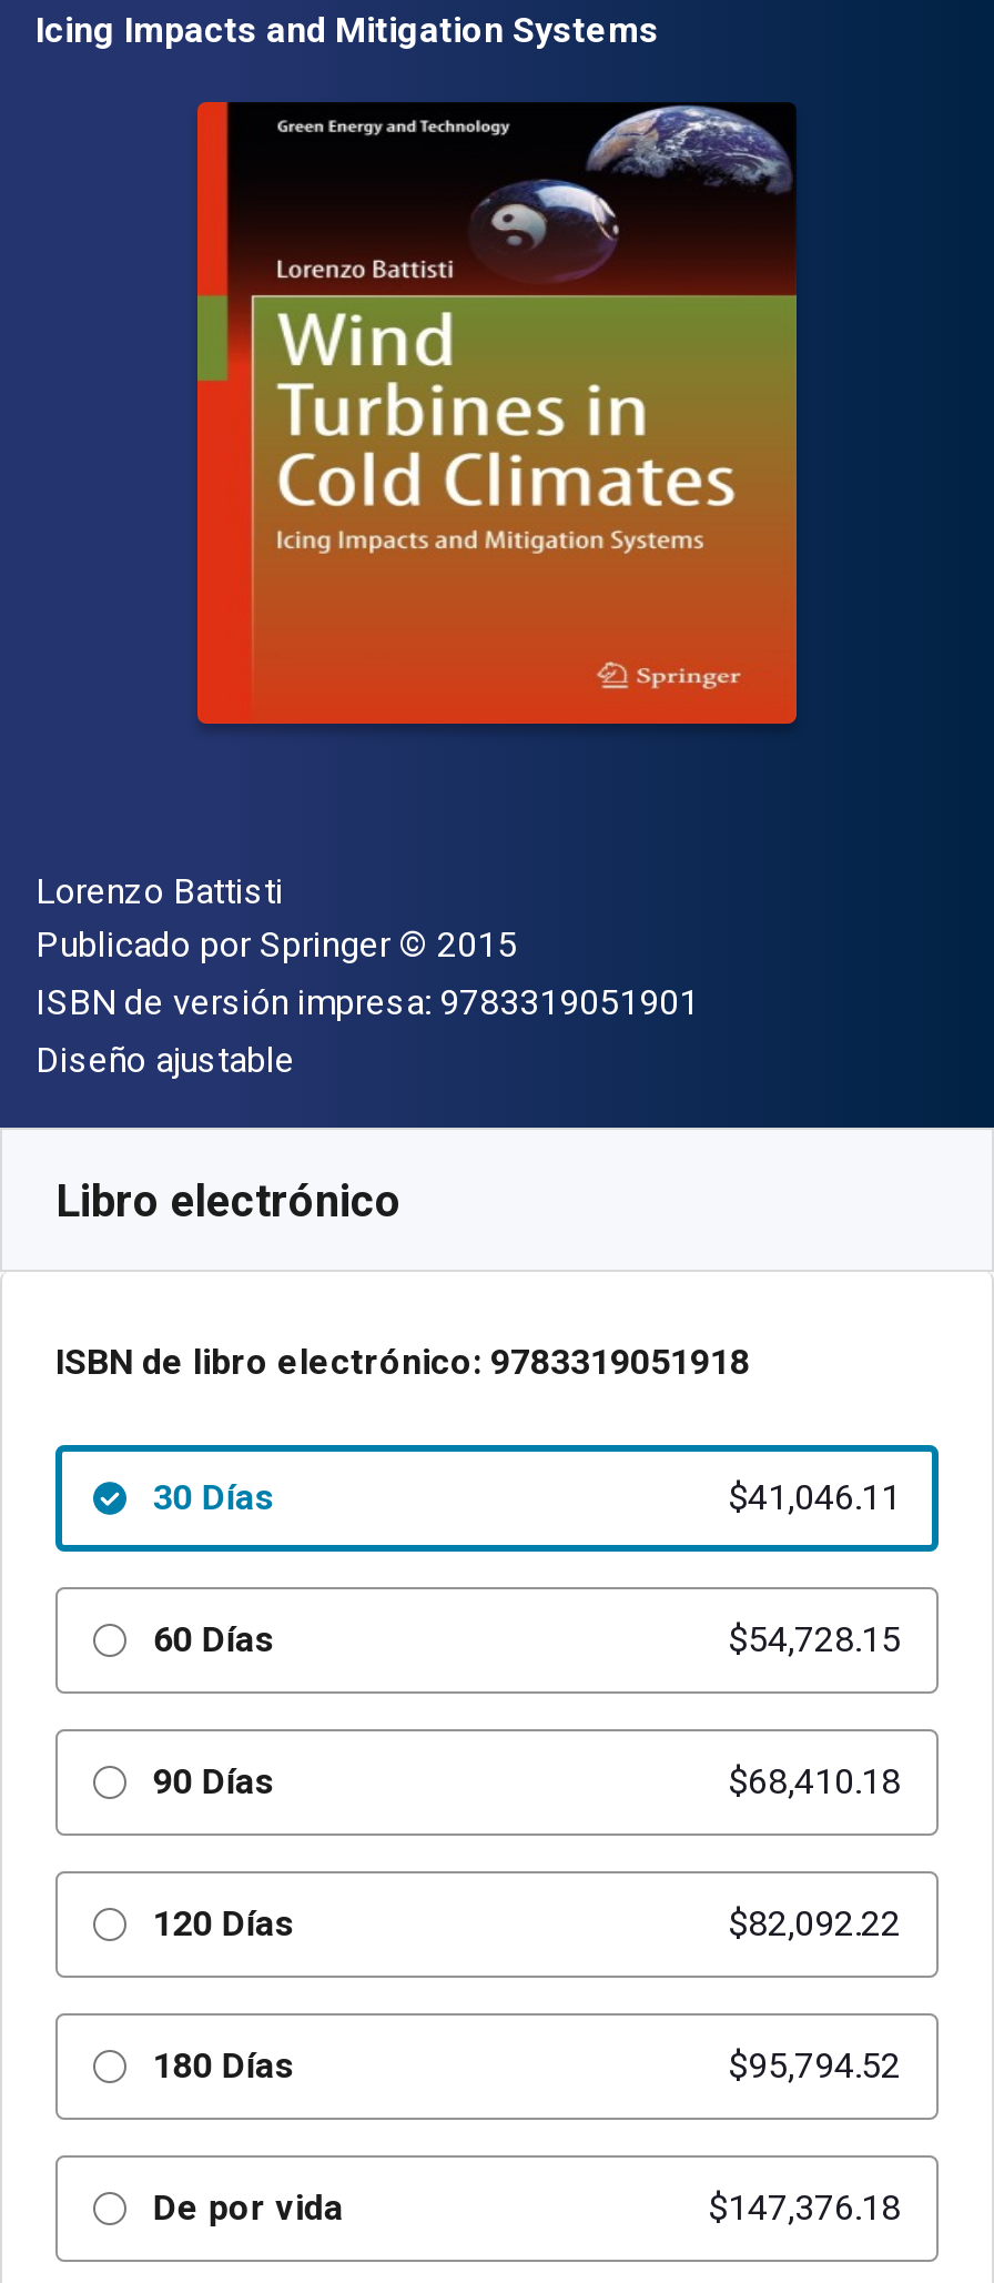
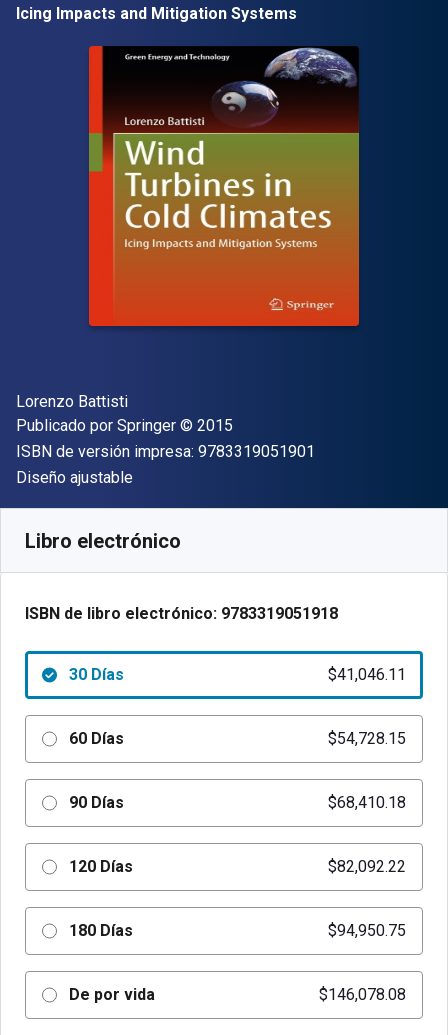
- $95,794.52
+ $94,950.75

- $147,376.18
+ $146,078.08
